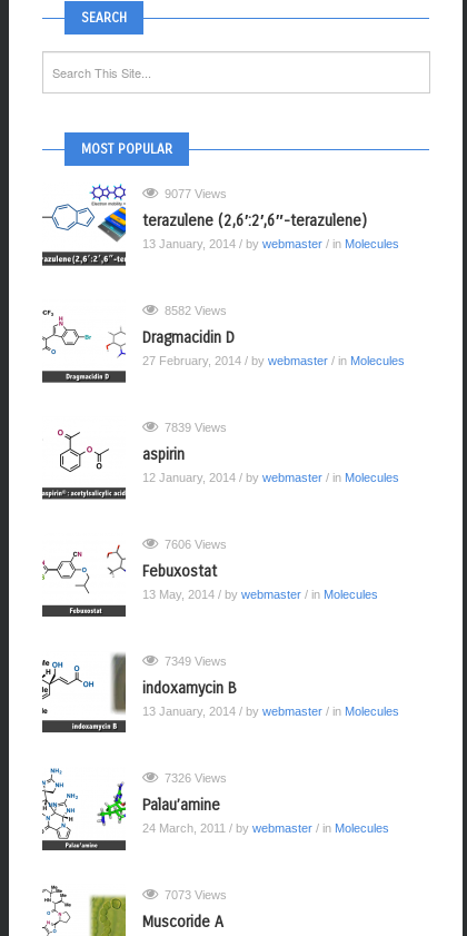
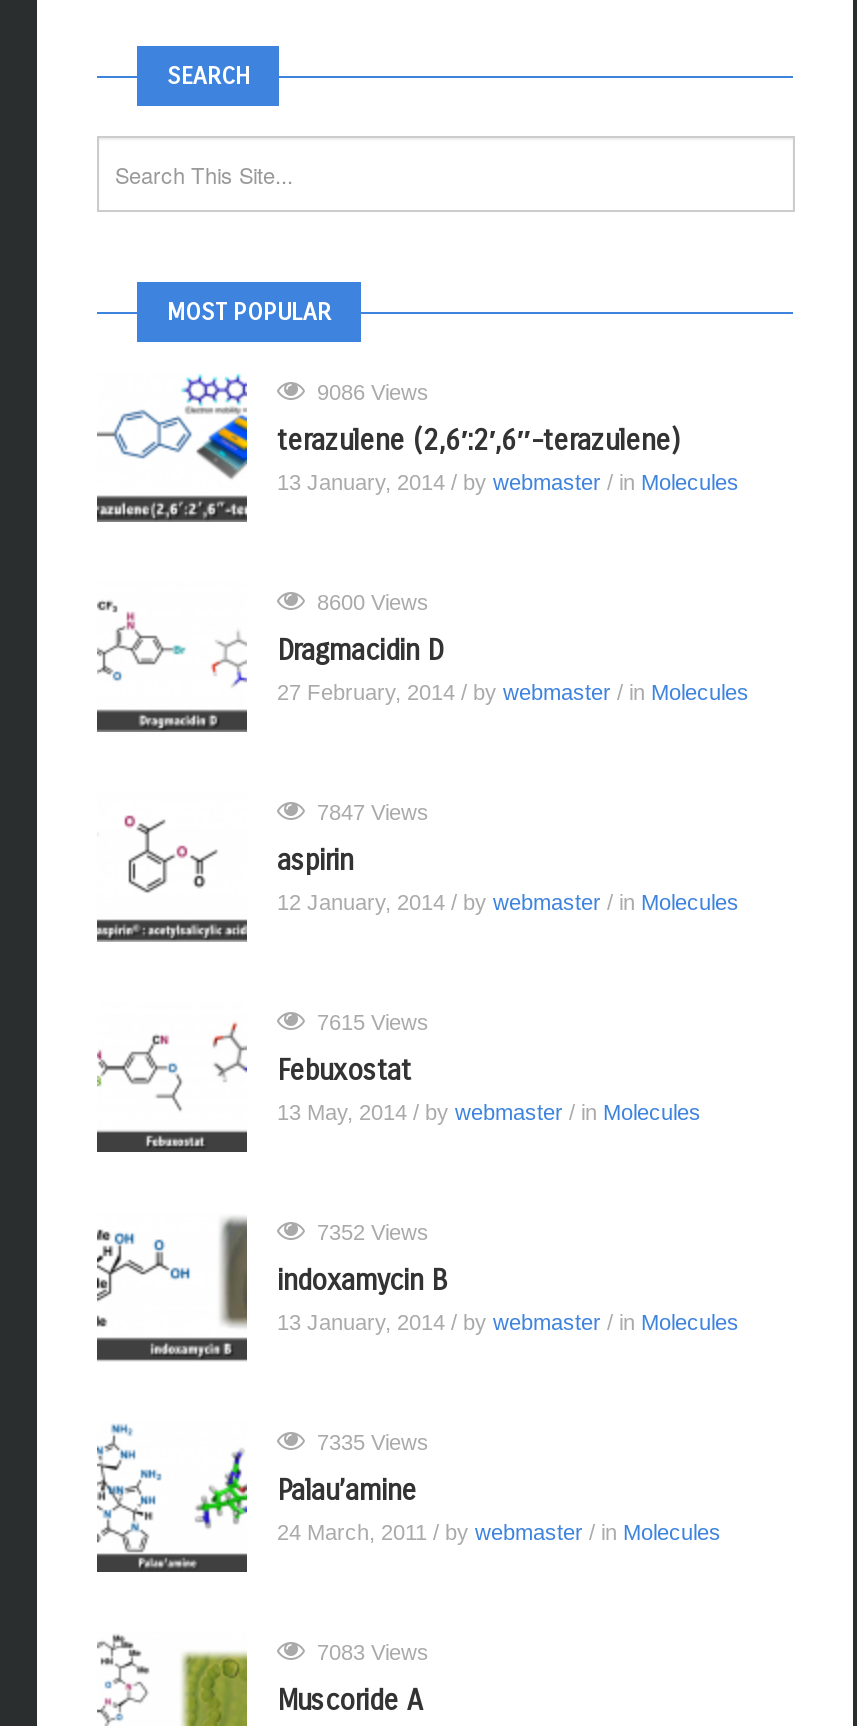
- 9077 Views
+ 9086 Views

- 8582 Views
+ 8600 Views

- 7839 Views
+ 7847 Views

- 7606 Views
+ 7615 Views

- 7349 Views
+ 7352 Views

- 7326 Views
+ 7335 Views

- 7073 Views
+ 7083 Views
